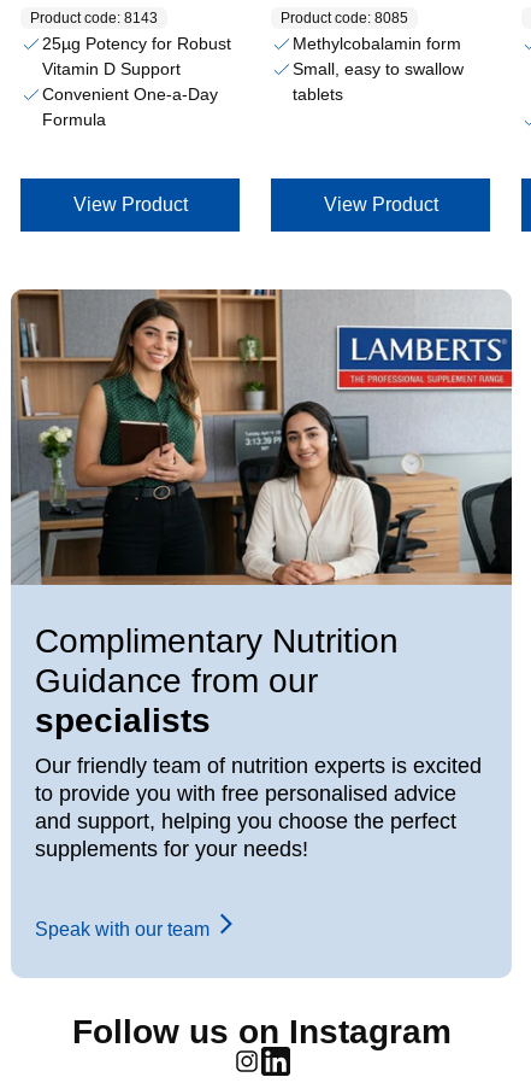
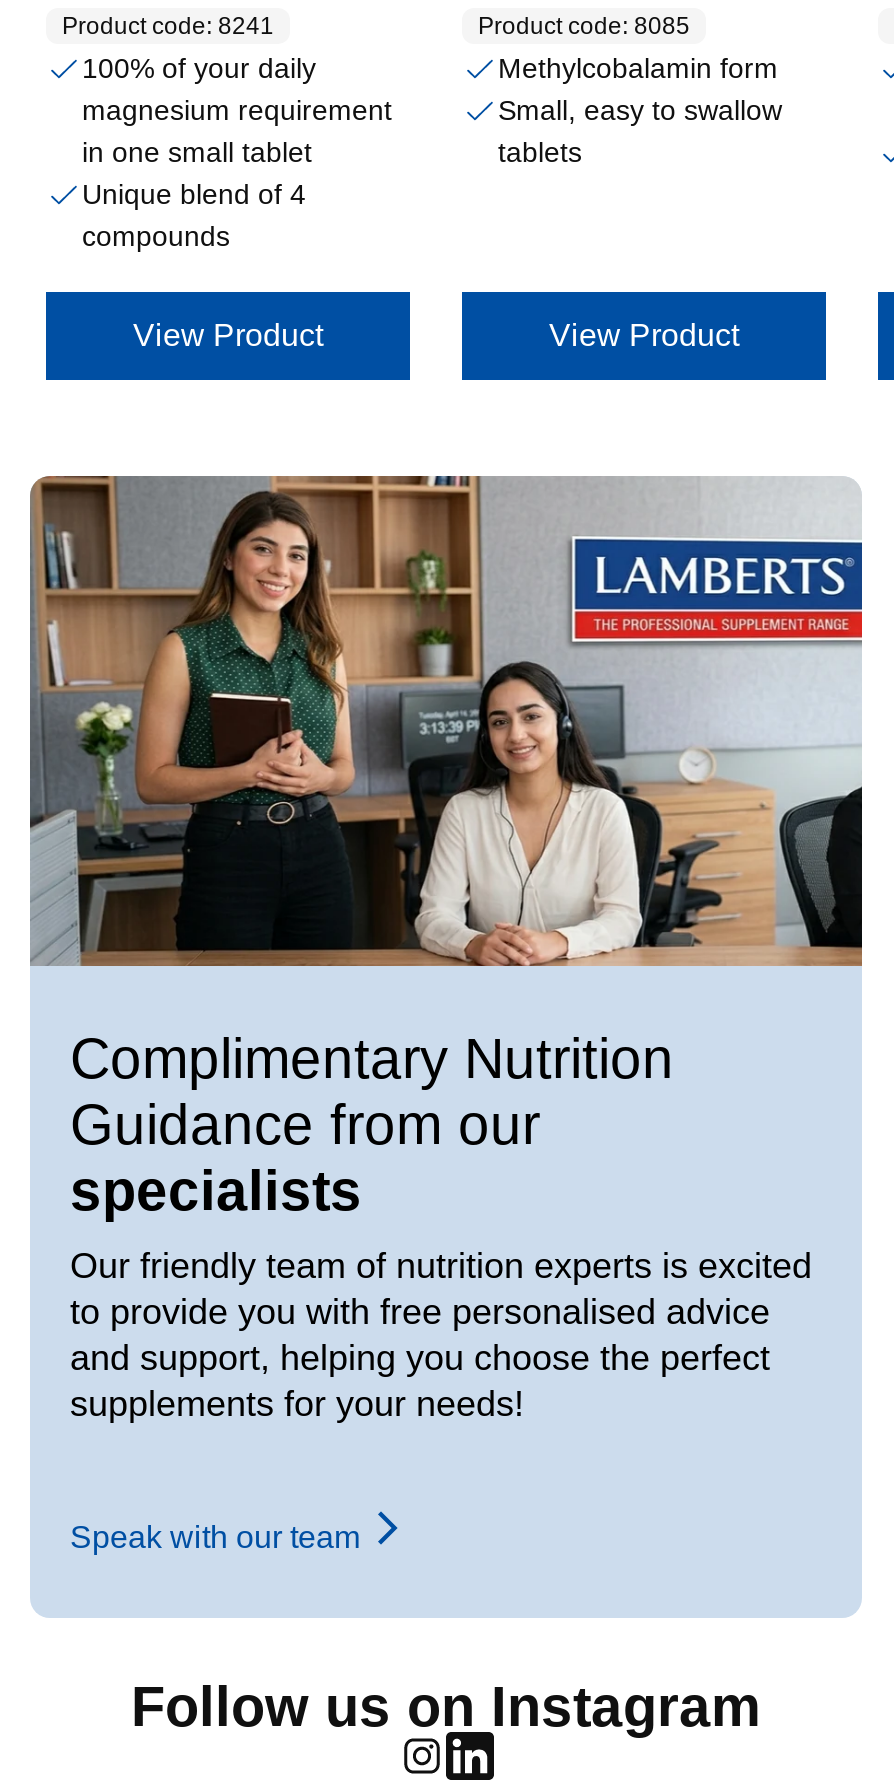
- Product code: 8143
- 25µg Potency for Robust
- Vitamin D Support
- Convenient One-a-Day
- Formula
+ Product code: 8241
+ 100% of your daily
+ magnesium requirement
+ in one small tablet
+ Unique blend of 4
+ compounds
